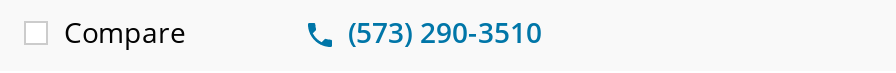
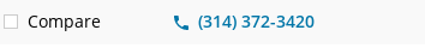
- (573) 290-3510
+ (314) 372-3420
